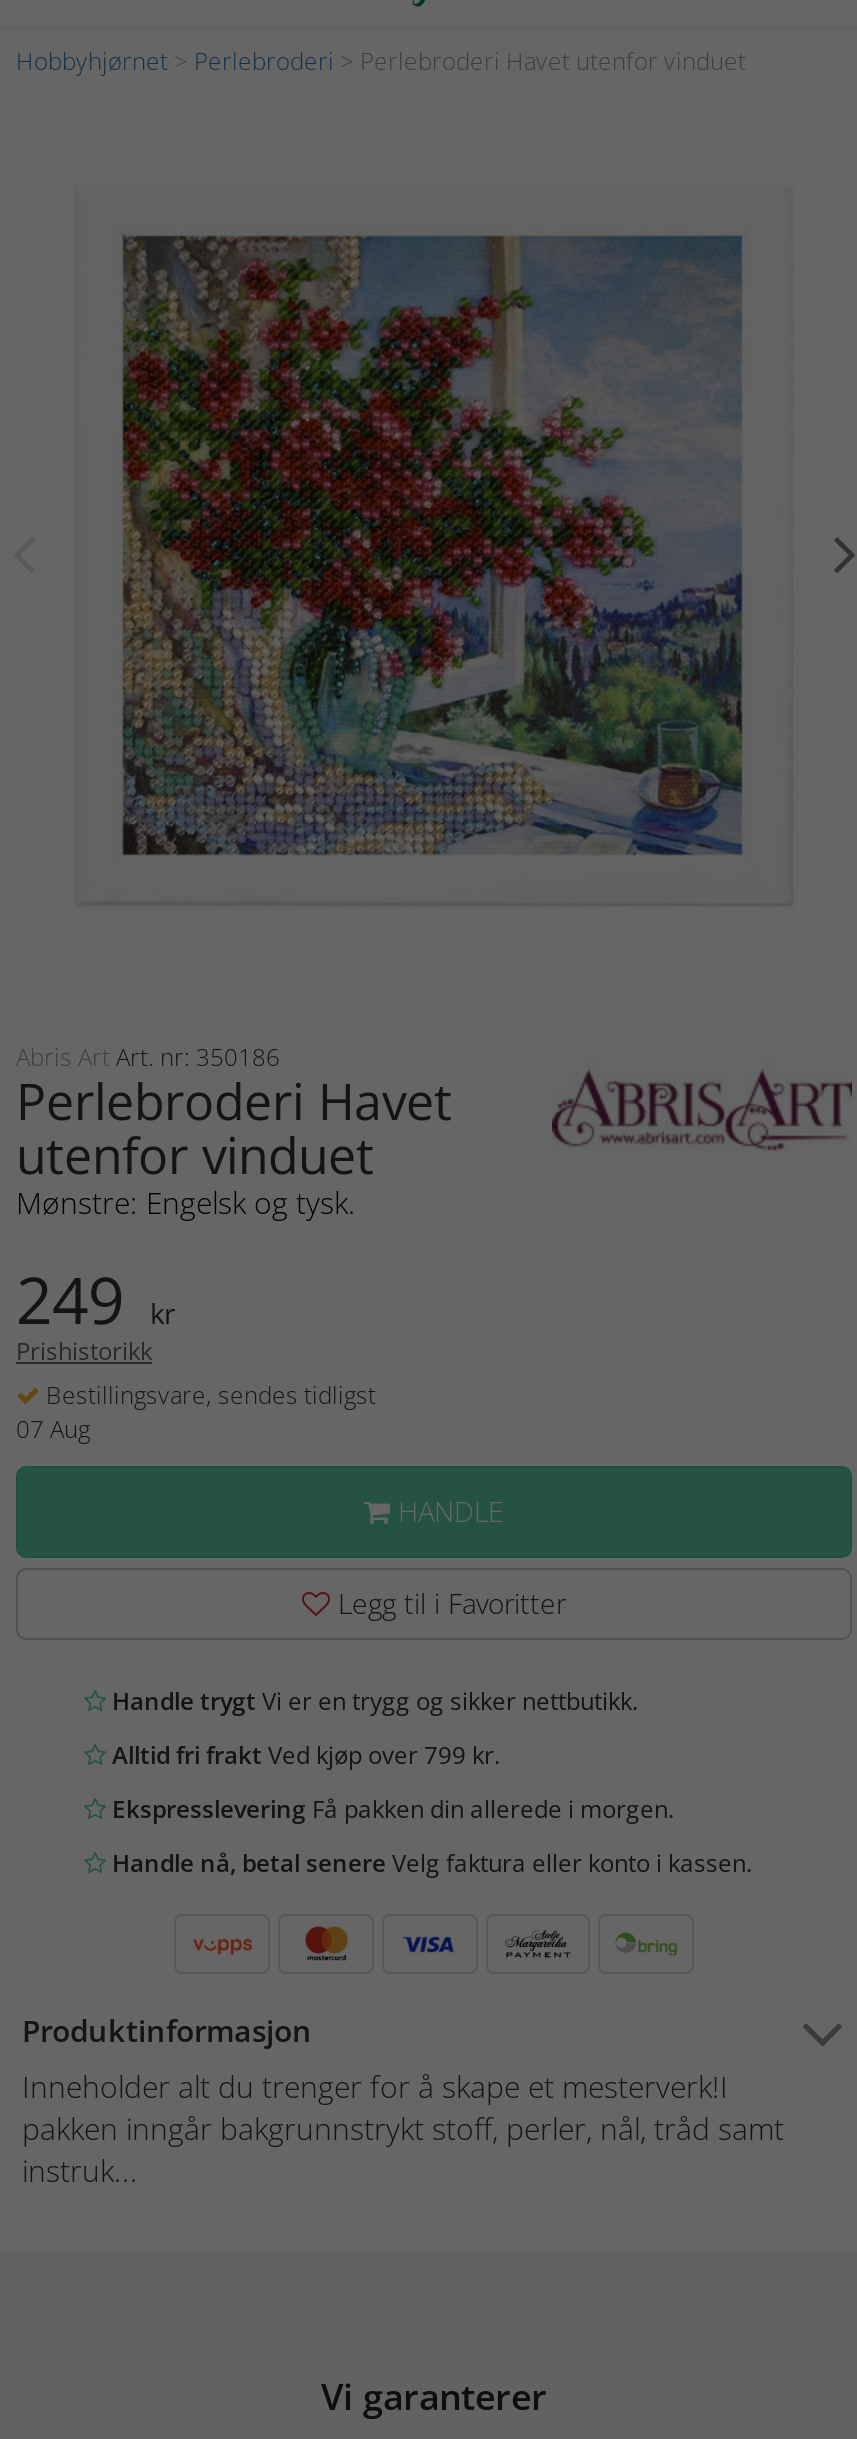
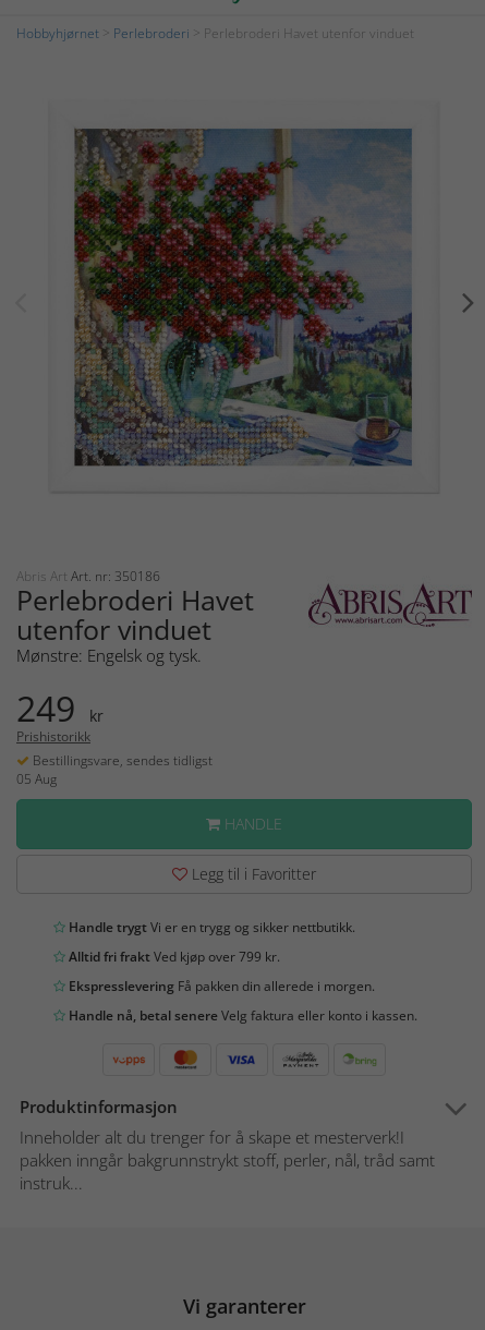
- 07 Aug
+ 05 Aug
